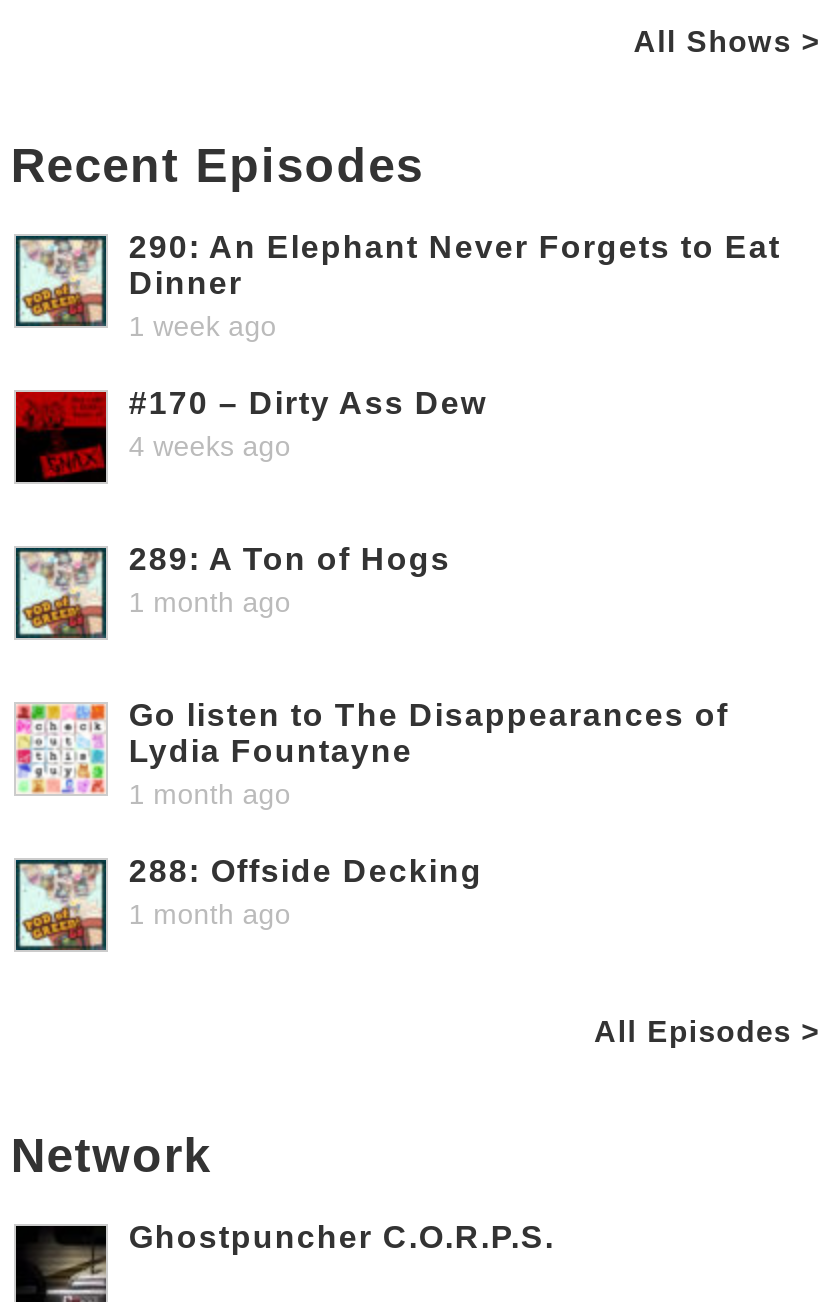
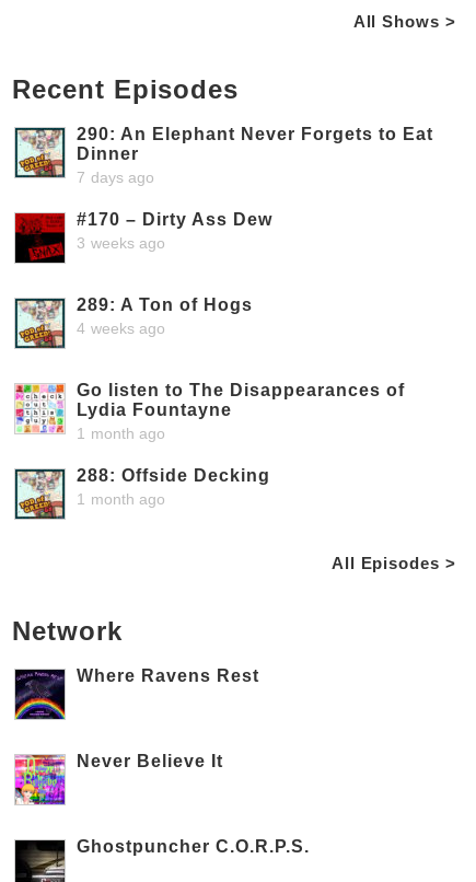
- 1 week ago
+ 7 days ago

- 4 weeks ago
+ 3 weeks ago

- 1 month ago
+ 4 weeks ago

+ [image]
+ Where Ravens Rest

+ [image]
+ Never Believe It
